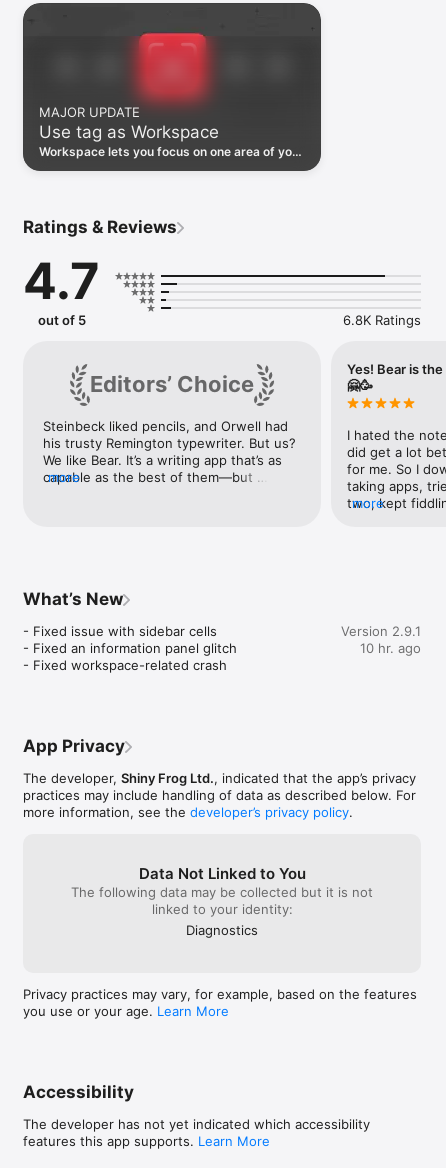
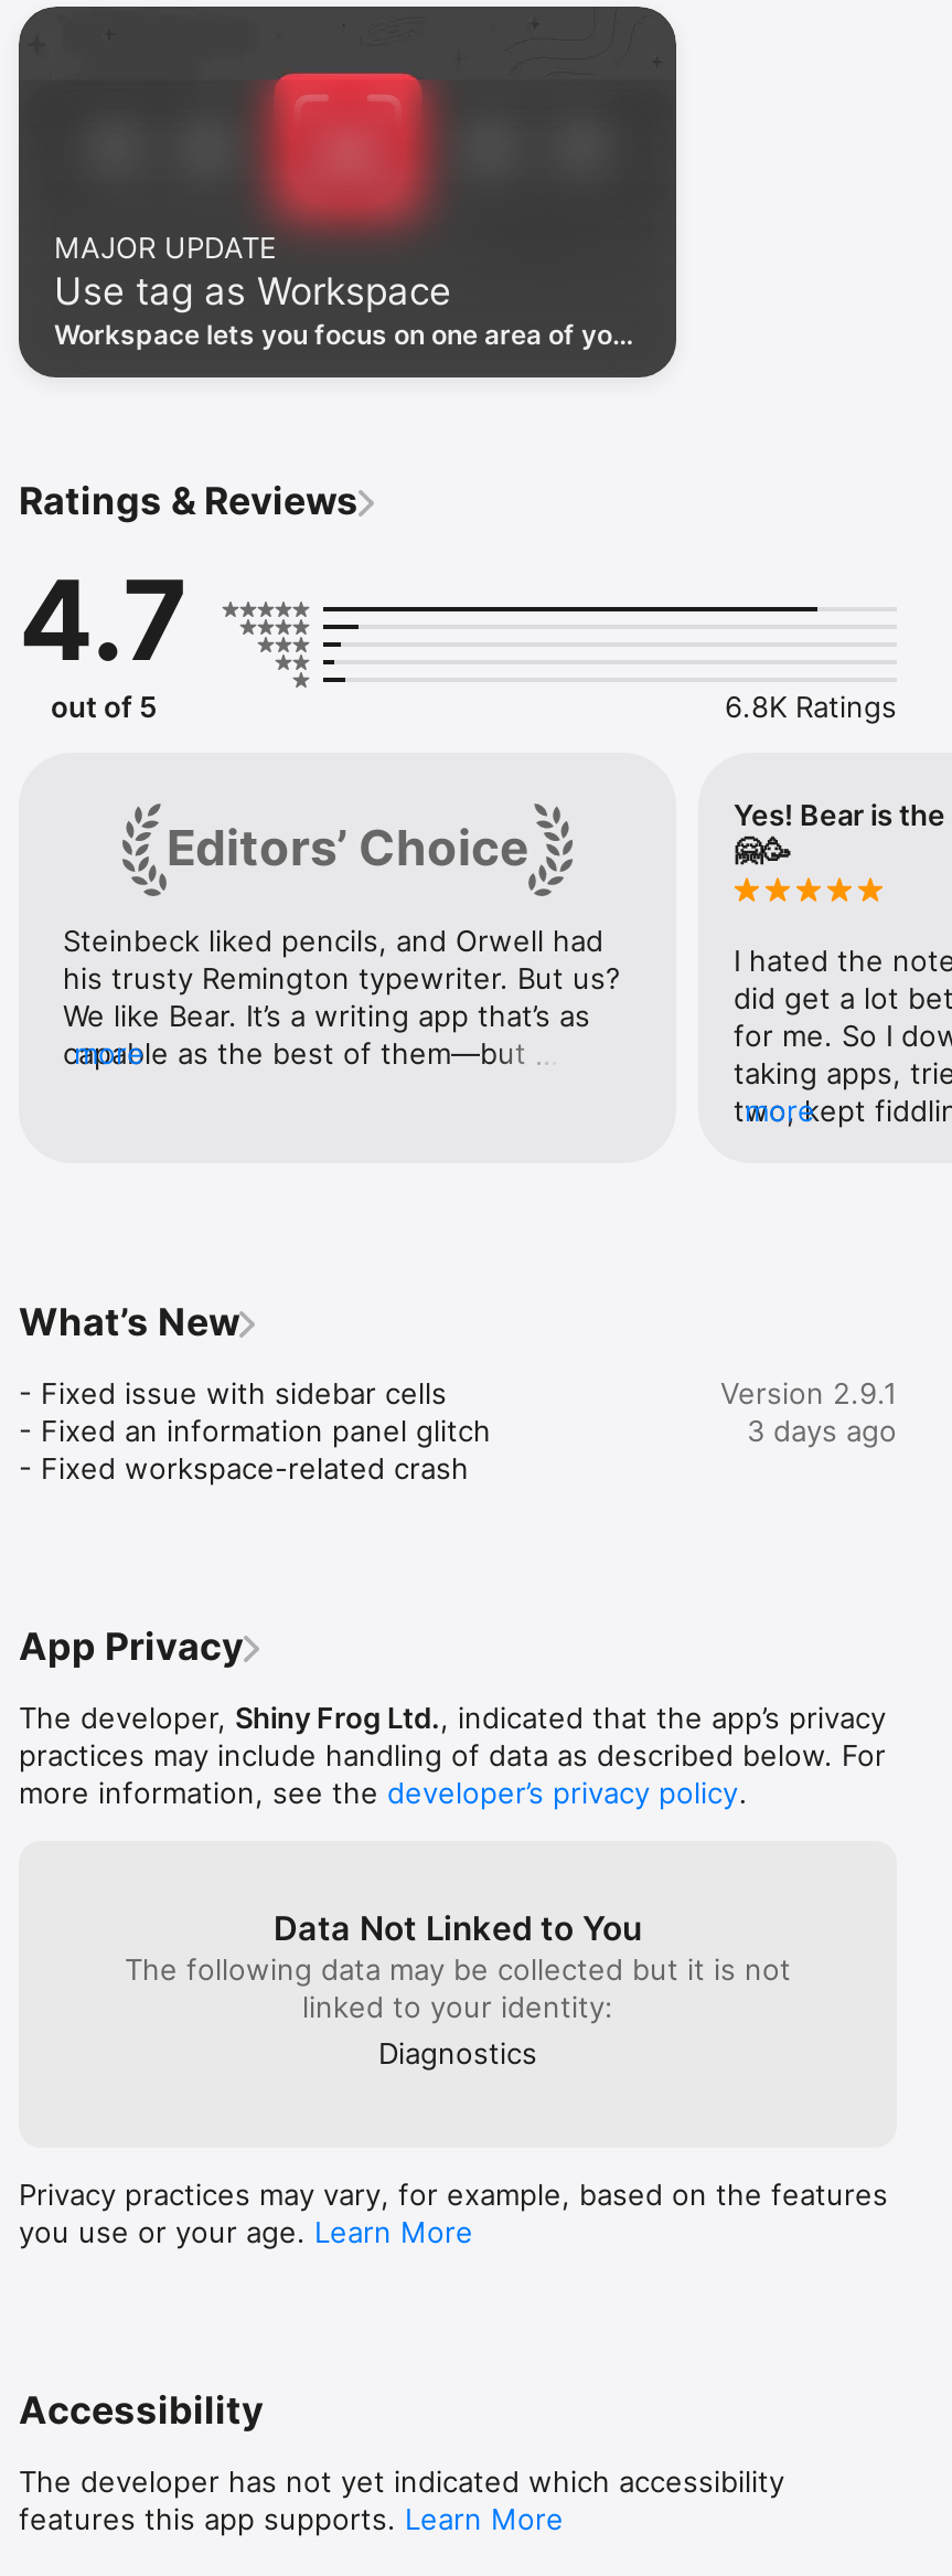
- 10 hr. ago
+ 3 days ago
